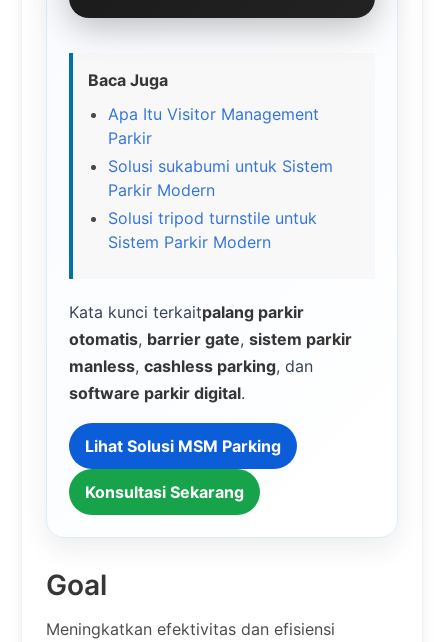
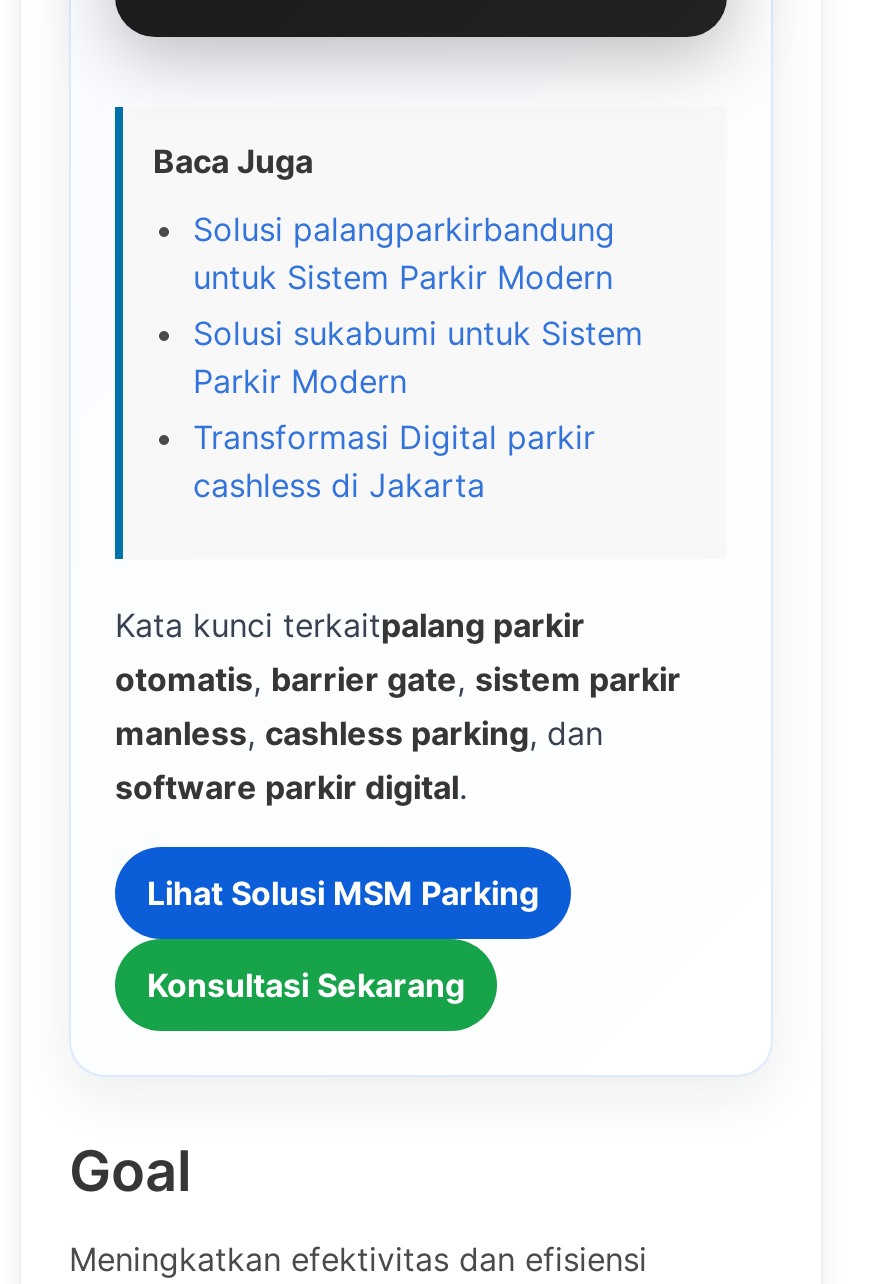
- Apa Itu Visitor Management
- Parkir
+ Solusi palangparkirbandung
+ untuk Sistem Parkir Modern

- Solusi tripod turnstile untuk
- Sistem Parkir Modern
+ Transformasi Digital parkir
+ cashless di Jakarta
